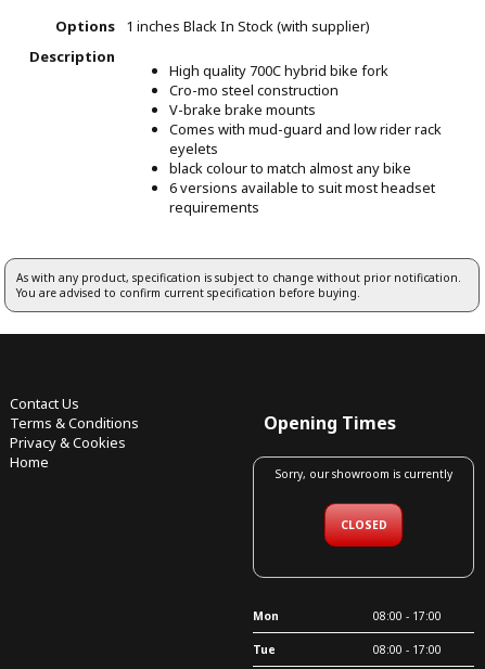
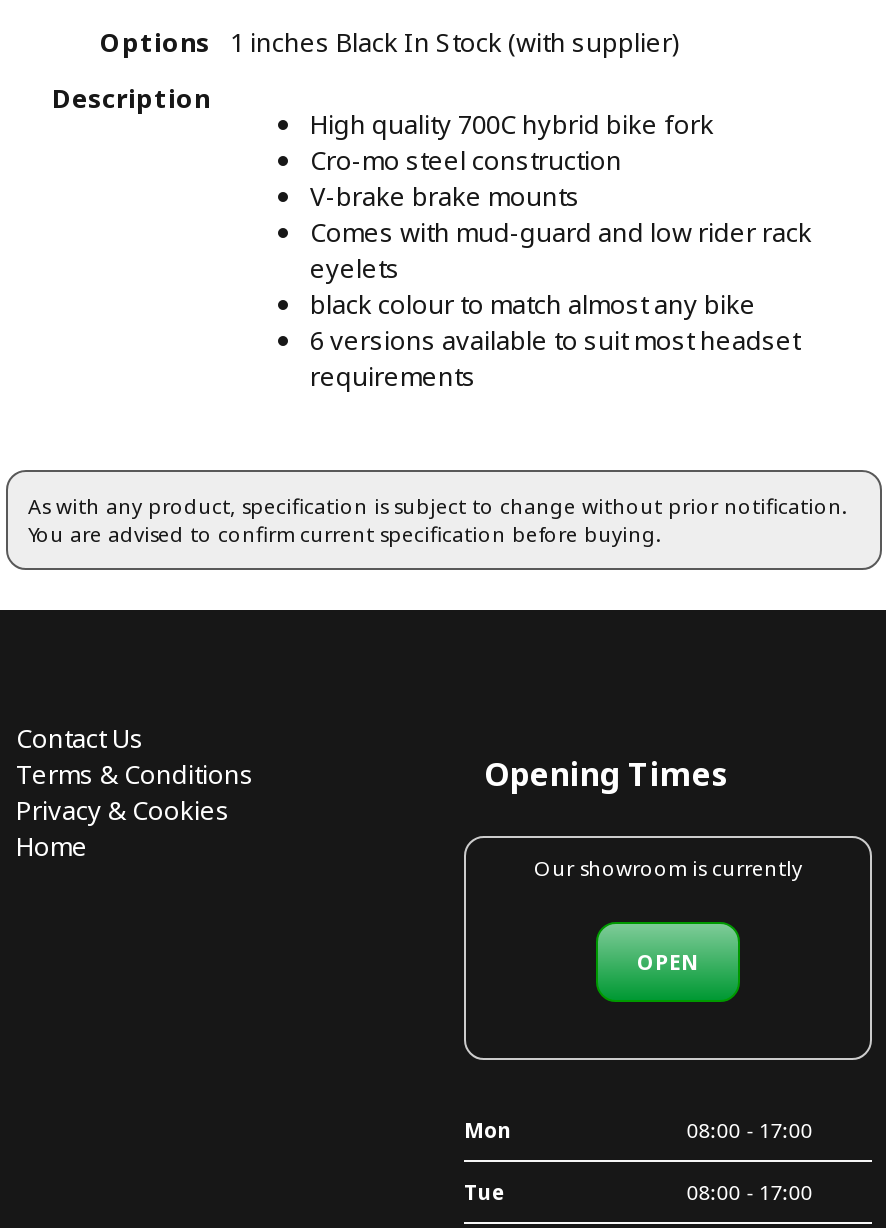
- Sorry, our showroom is currently
+ Our showroom is currently

- CLOSED
+ OPEN
